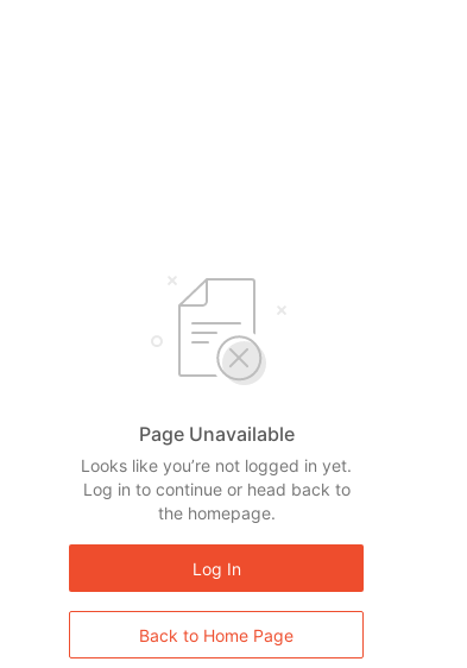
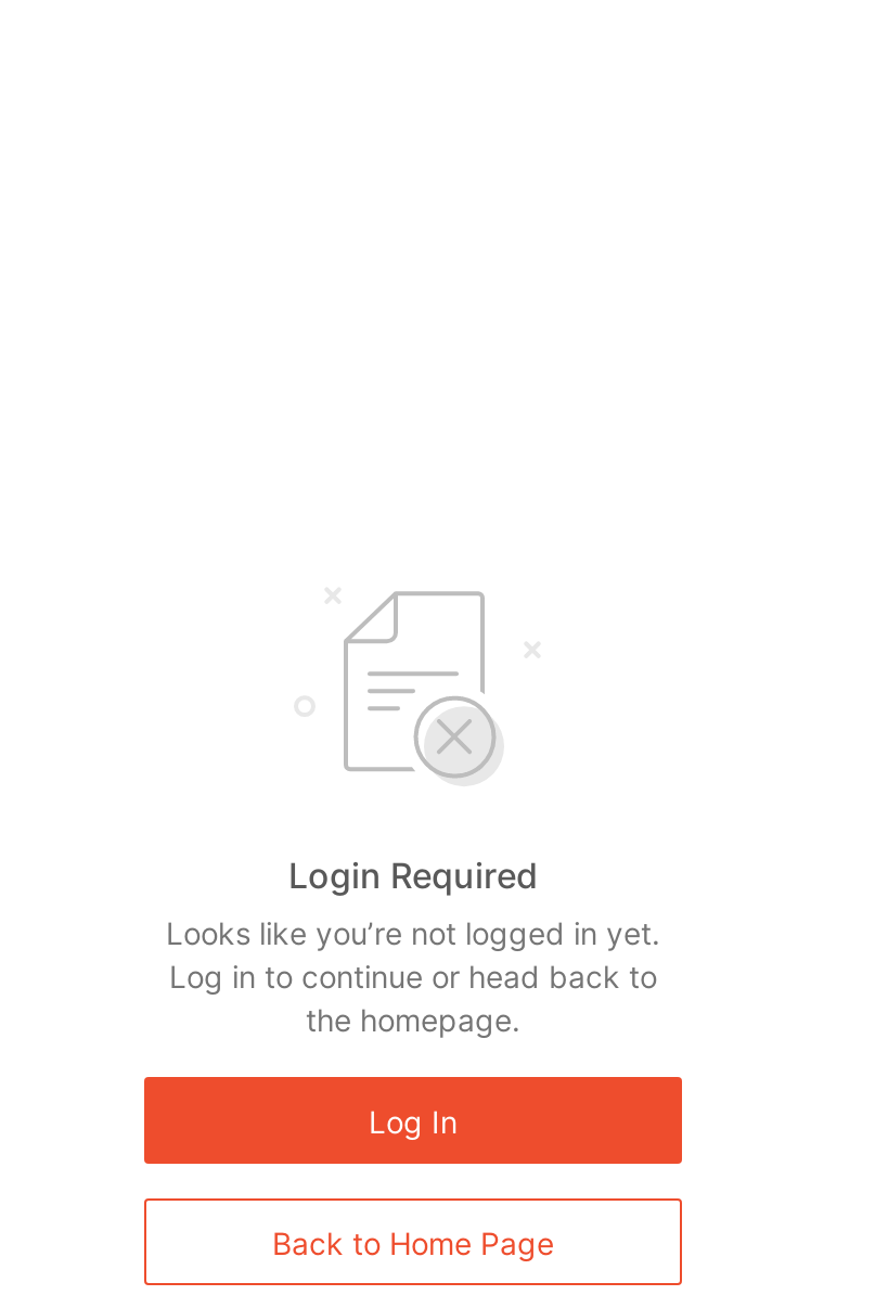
- Page Unavailable
+ Login Required
